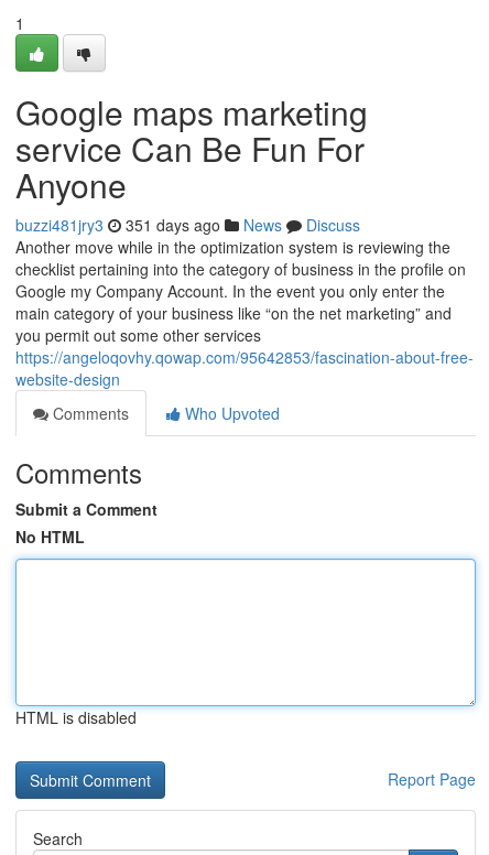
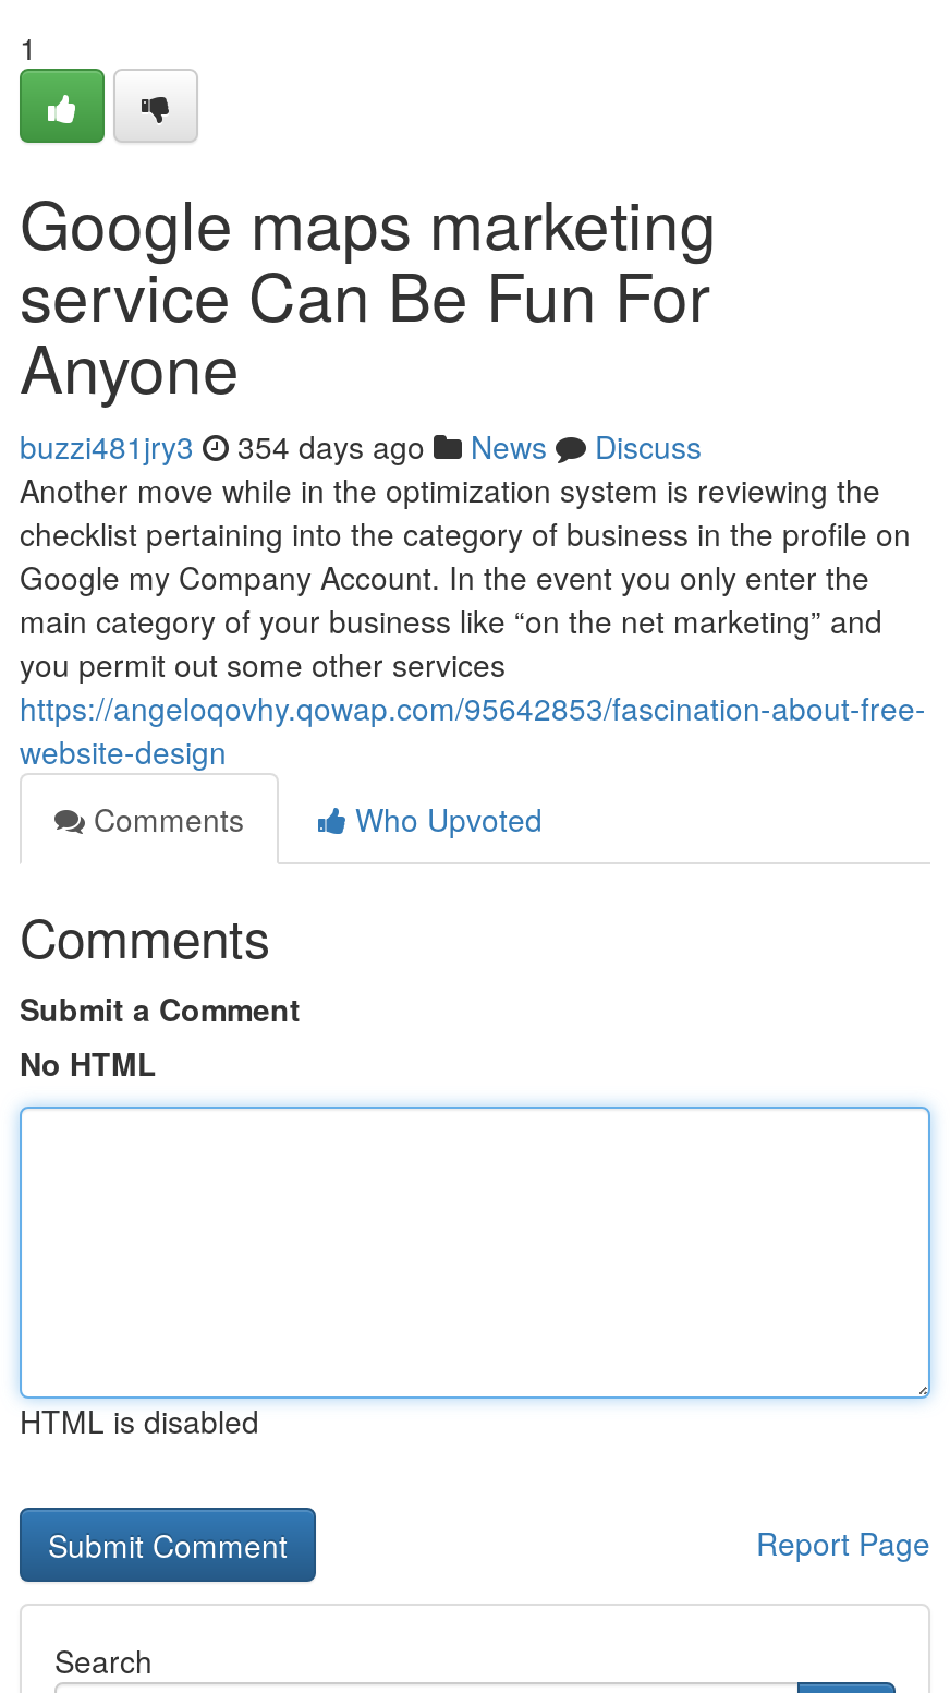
- buzzi481jry3 351 days ago News Discuss
+ buzzi481jry3 354 days ago News Discuss
